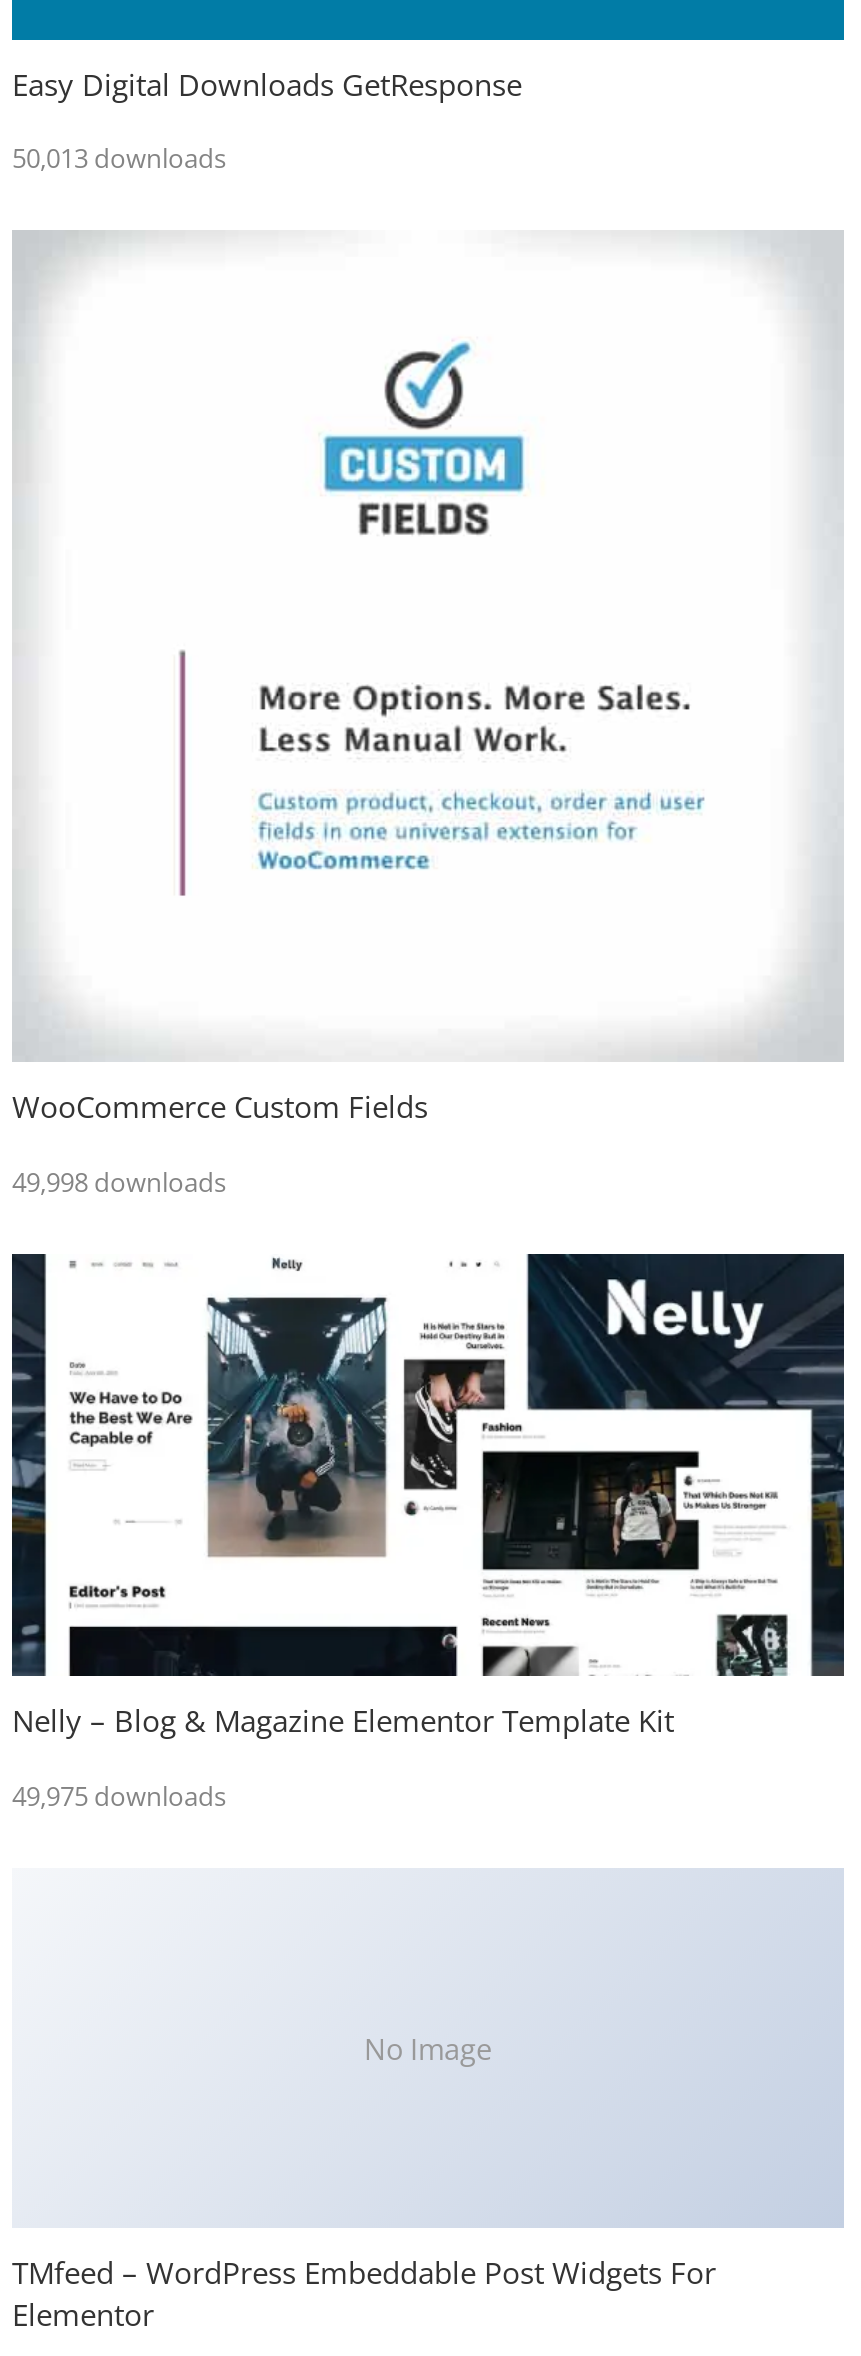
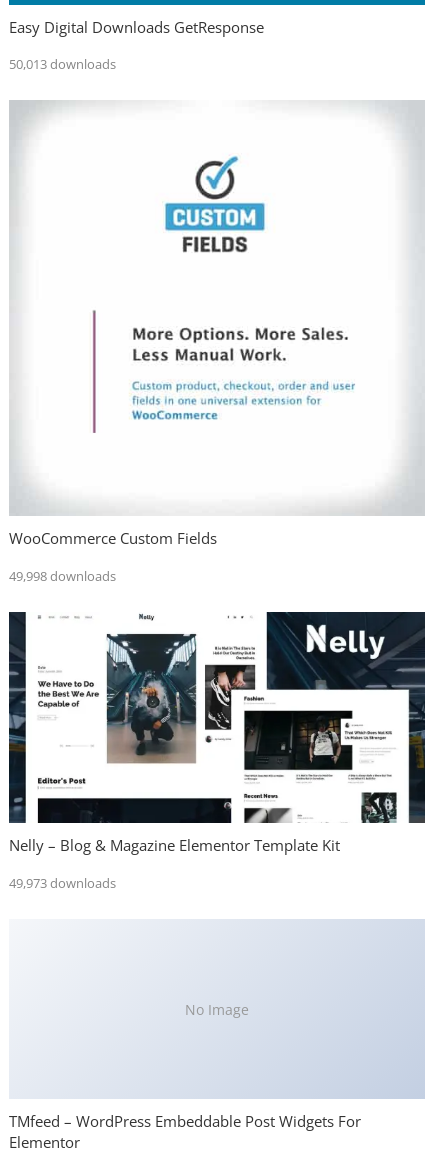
- 49,975 downloads
+ 49,973 downloads
